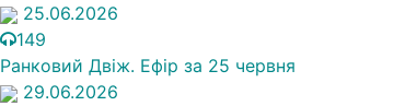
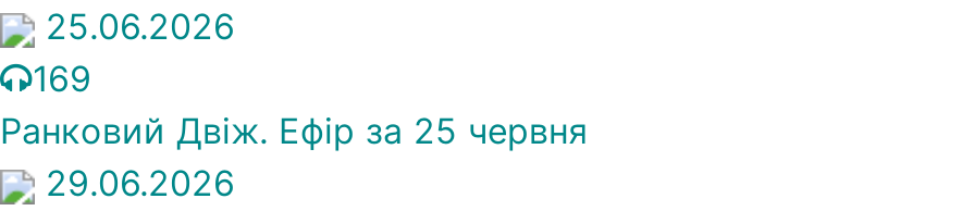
- 149
+ 169
